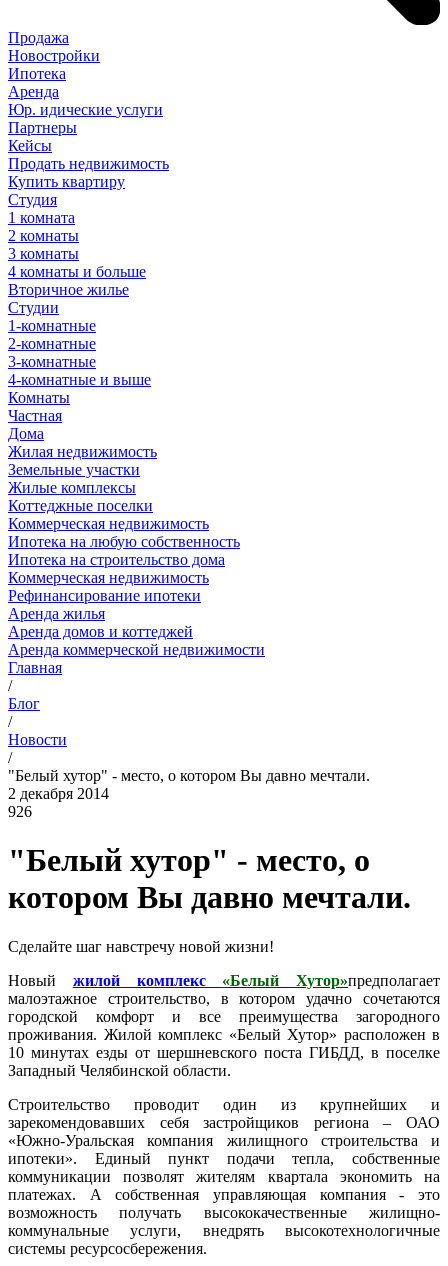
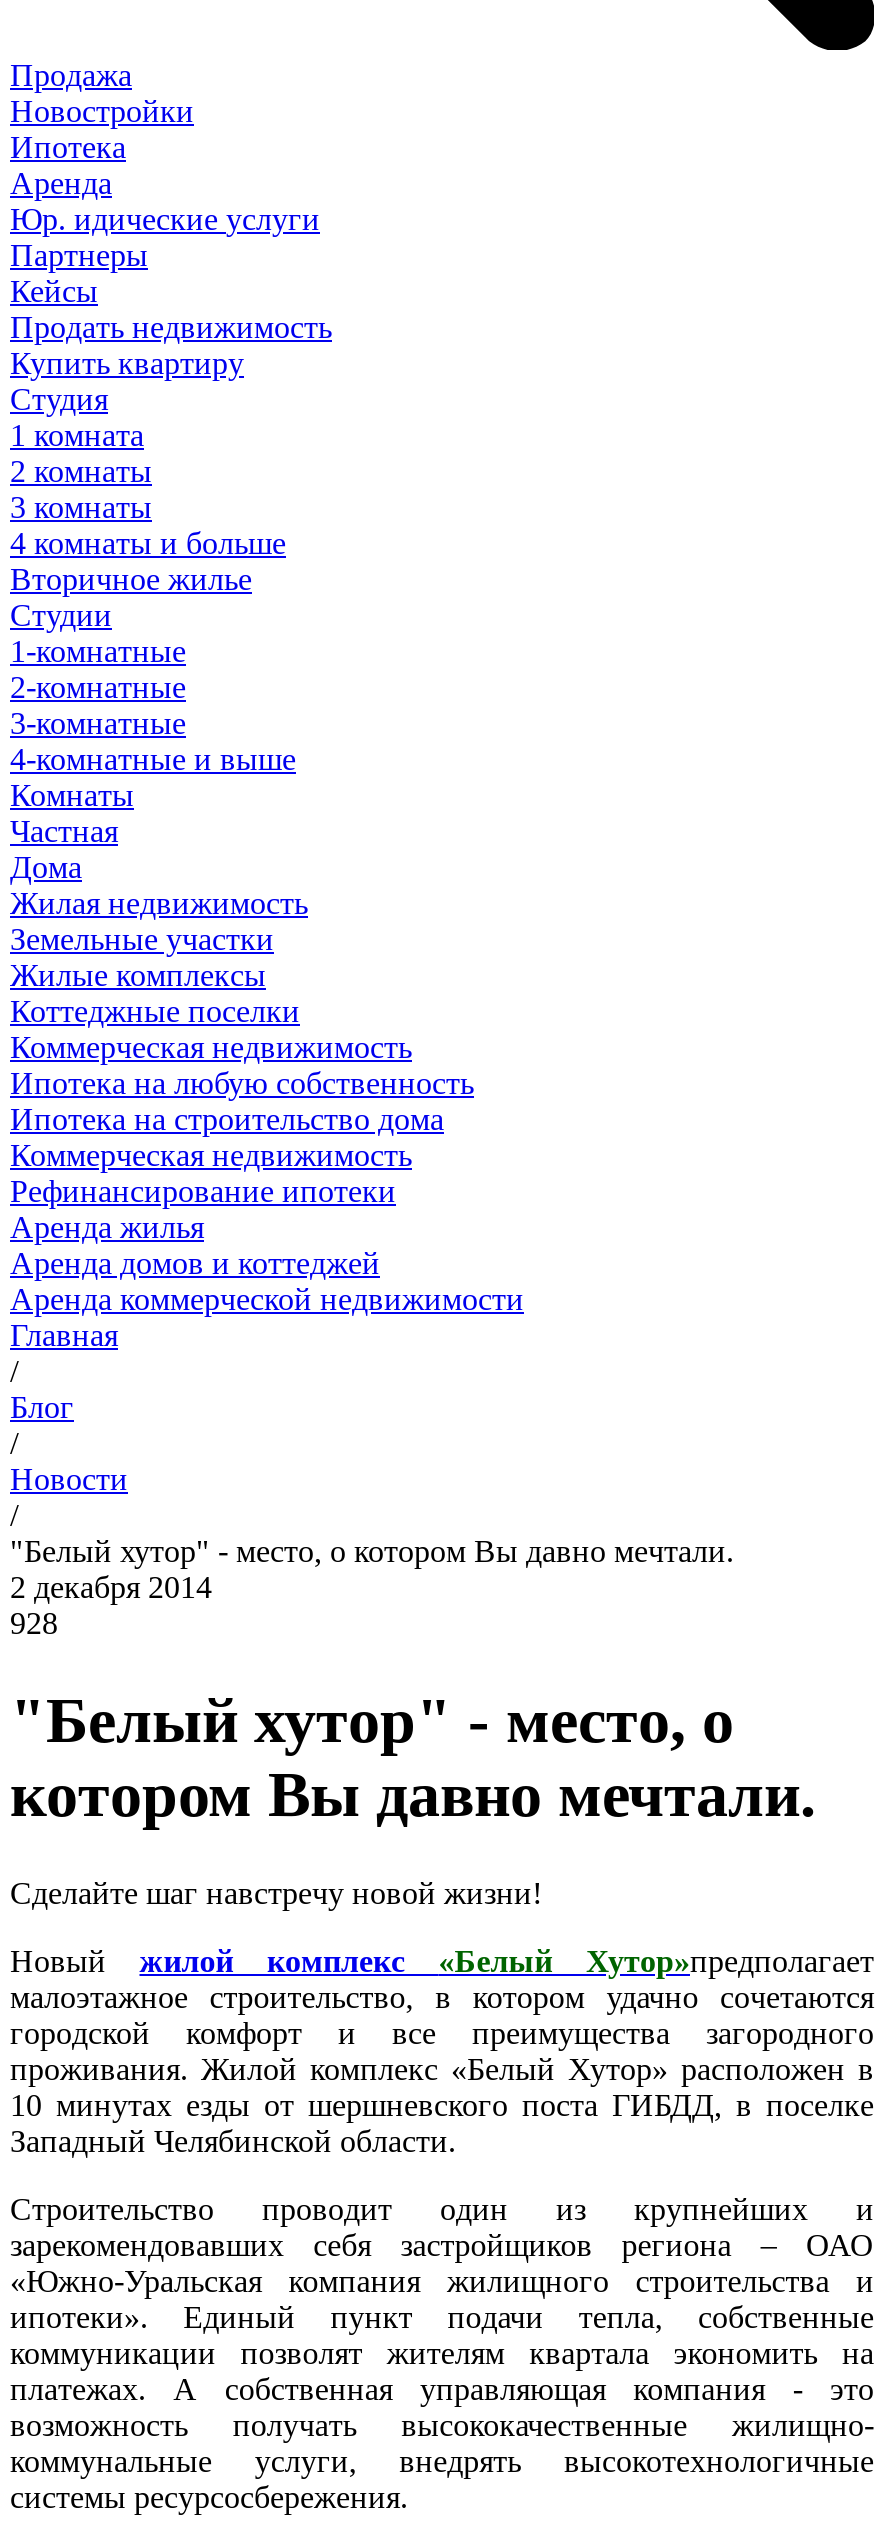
- 926
+ 928
